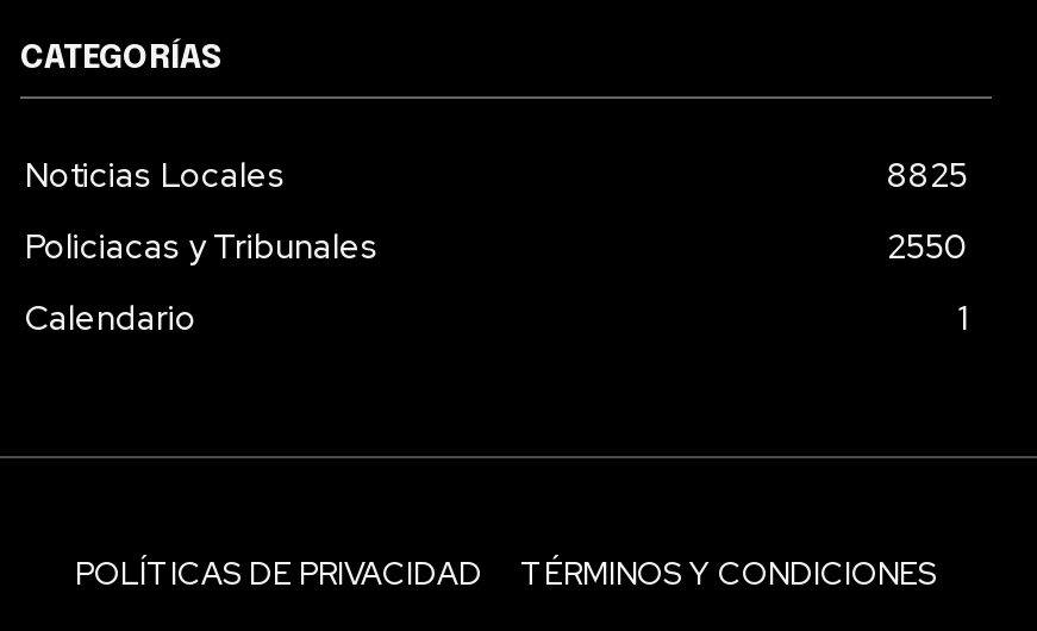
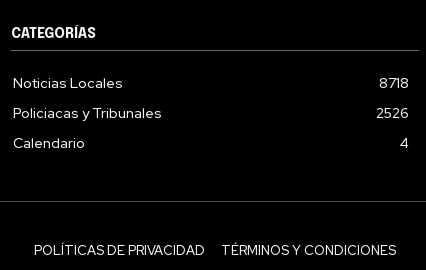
- 8825
+ 8718

- 2550
+ 2526

- 1
+ 4
